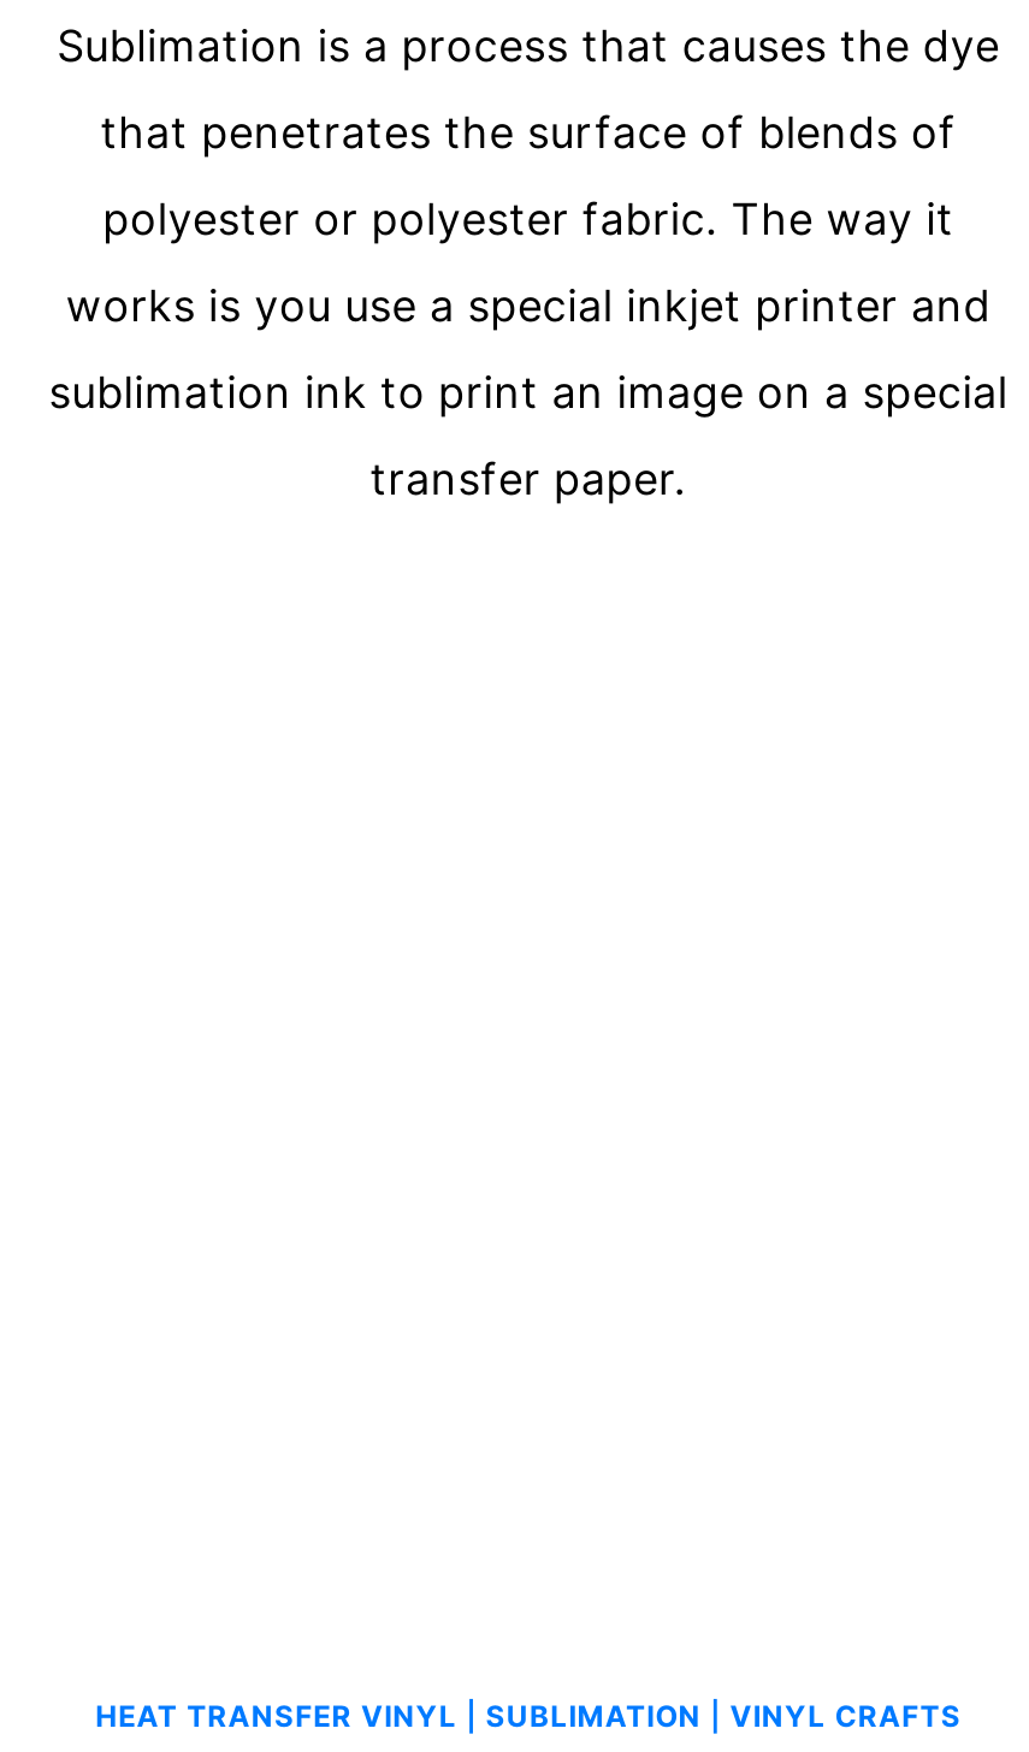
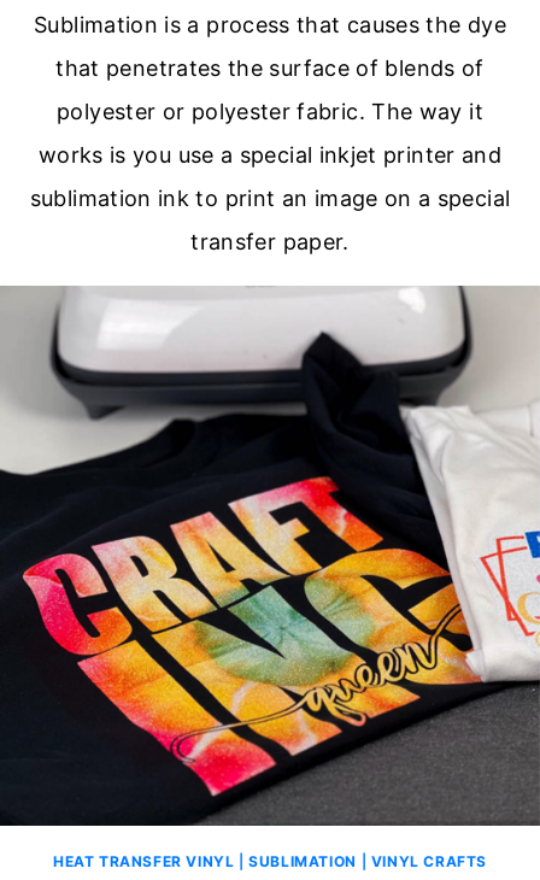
+ [image]
